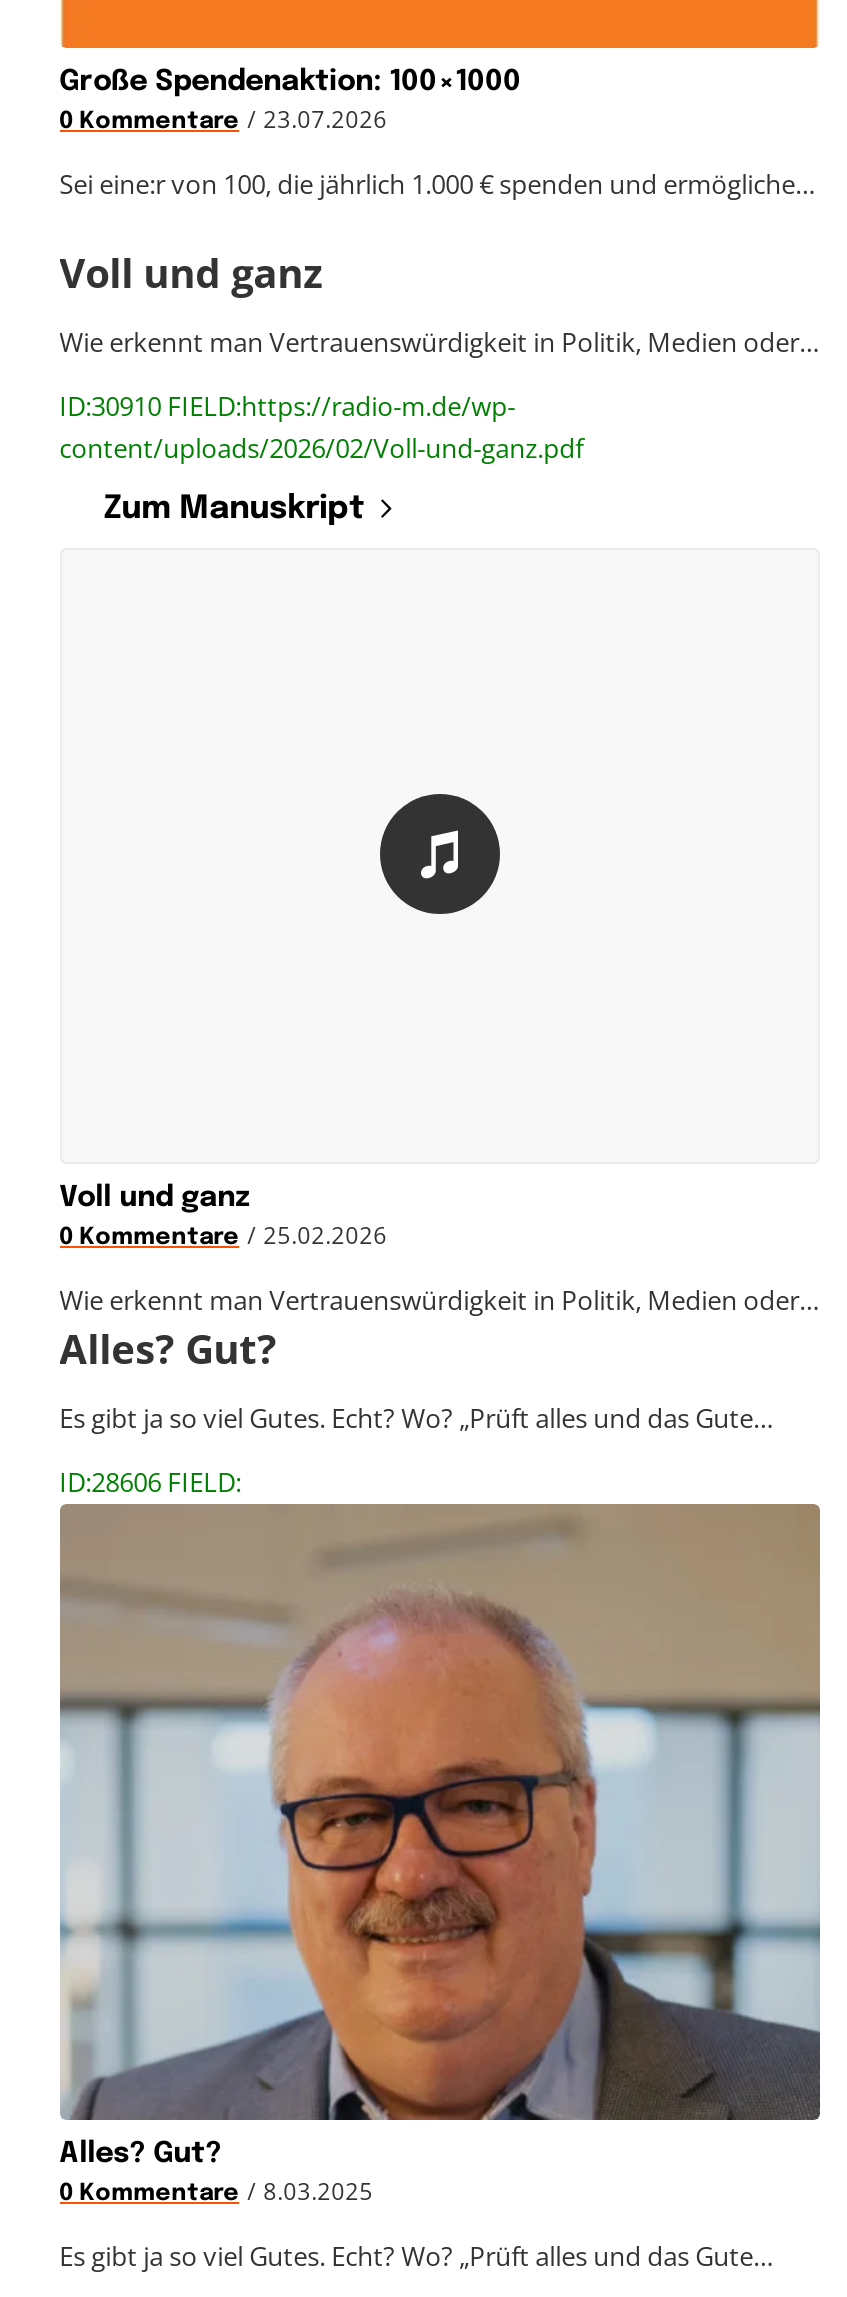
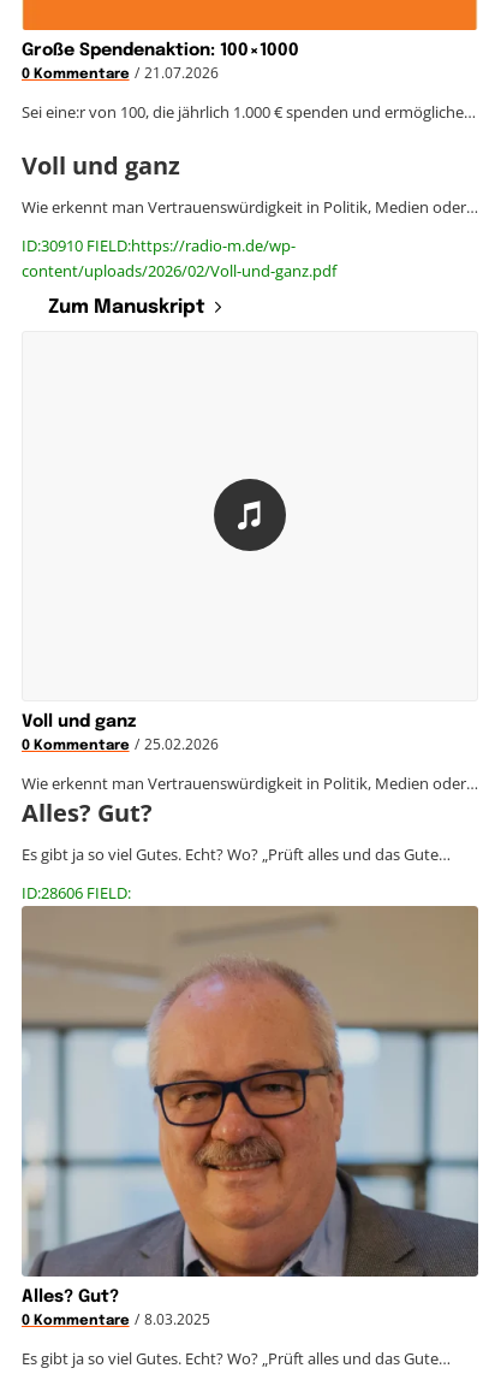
- 0 Kommentare / 23.07.2026
+ 0 Kommentare / 21.07.2026
